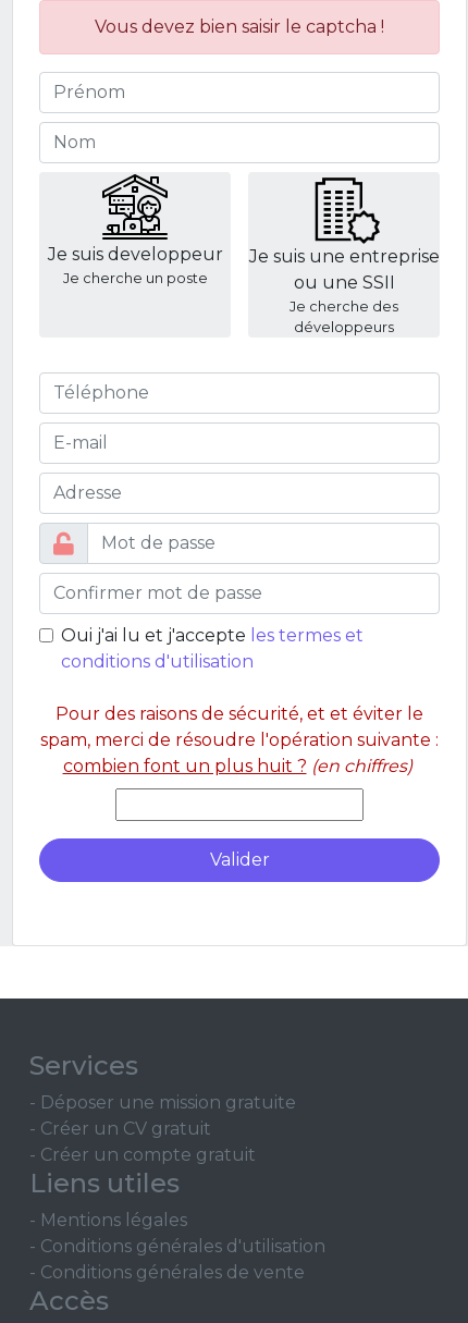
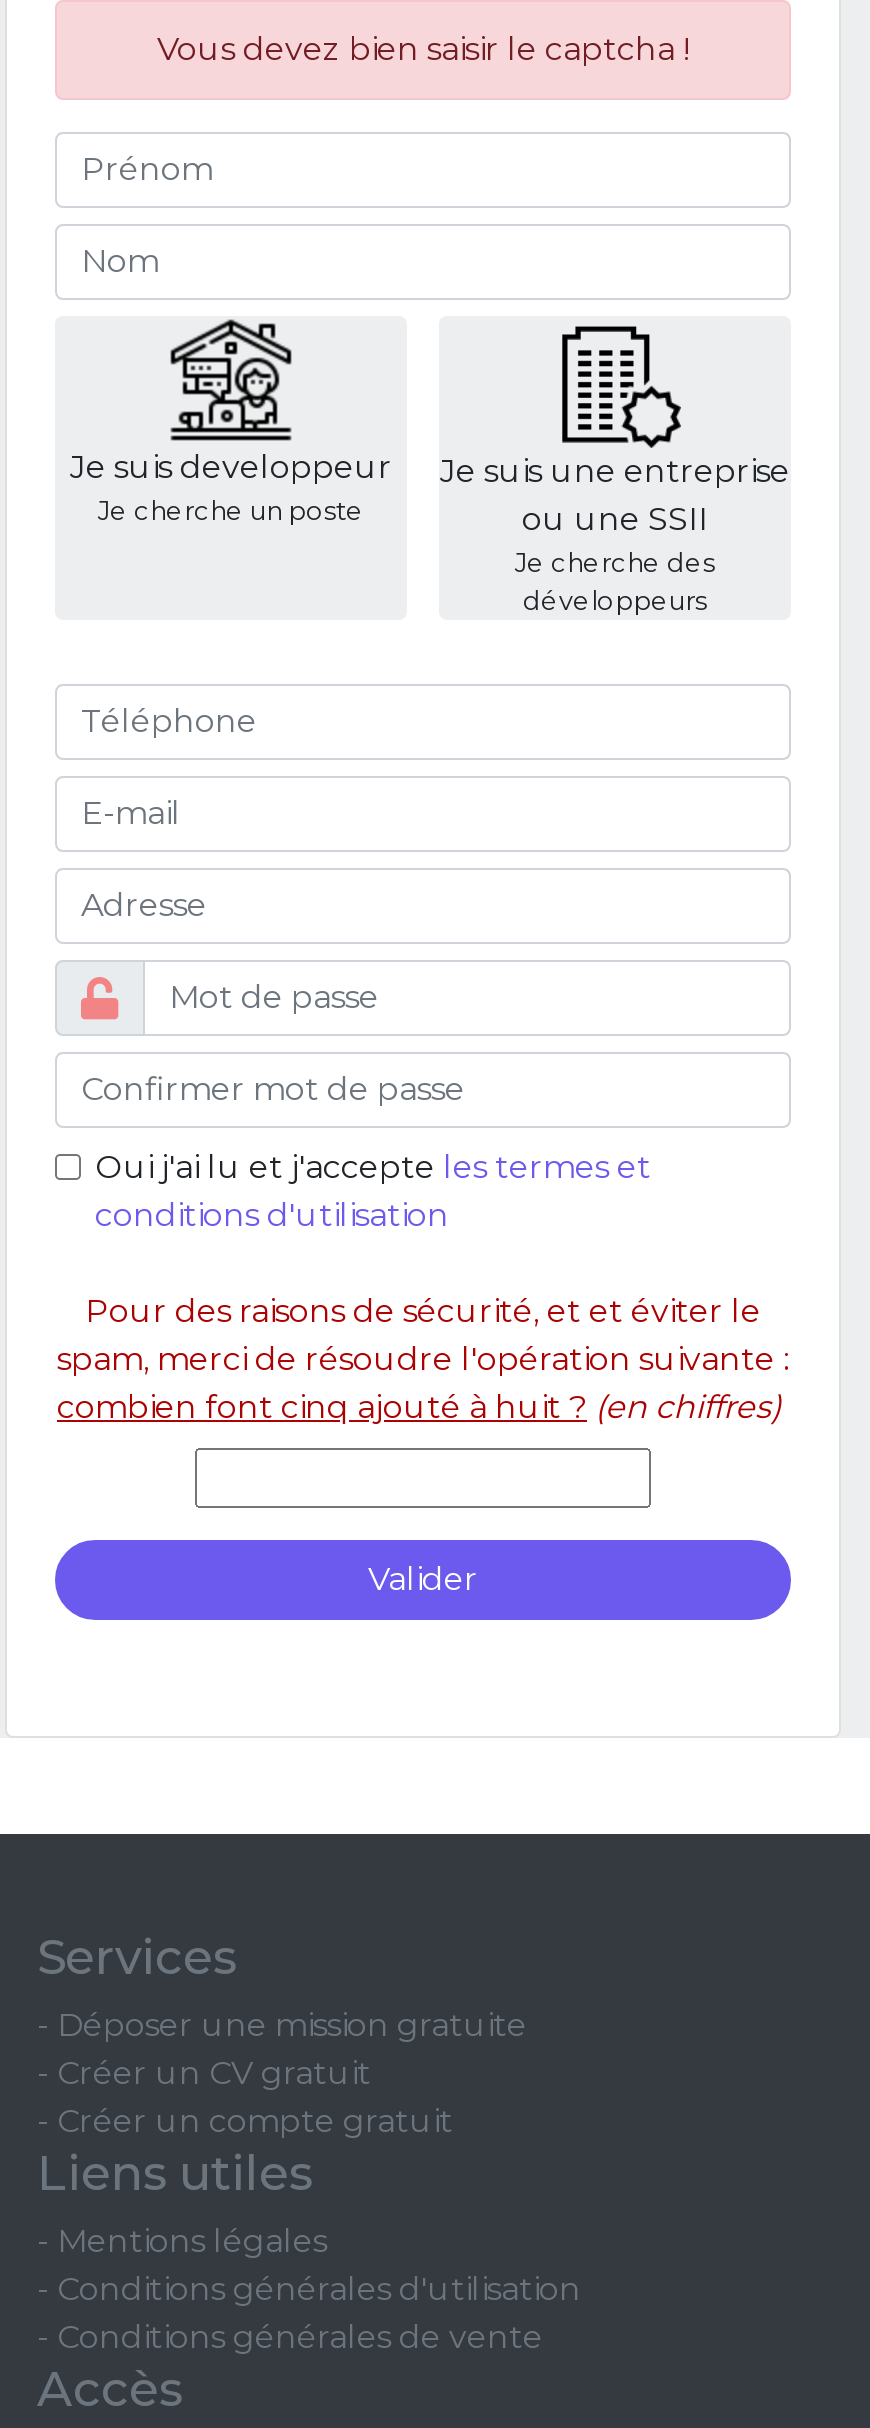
- combien font un plus huit ? (en chiffres)
+ combien font cinq ajouté à huit ? (en chiffres)
